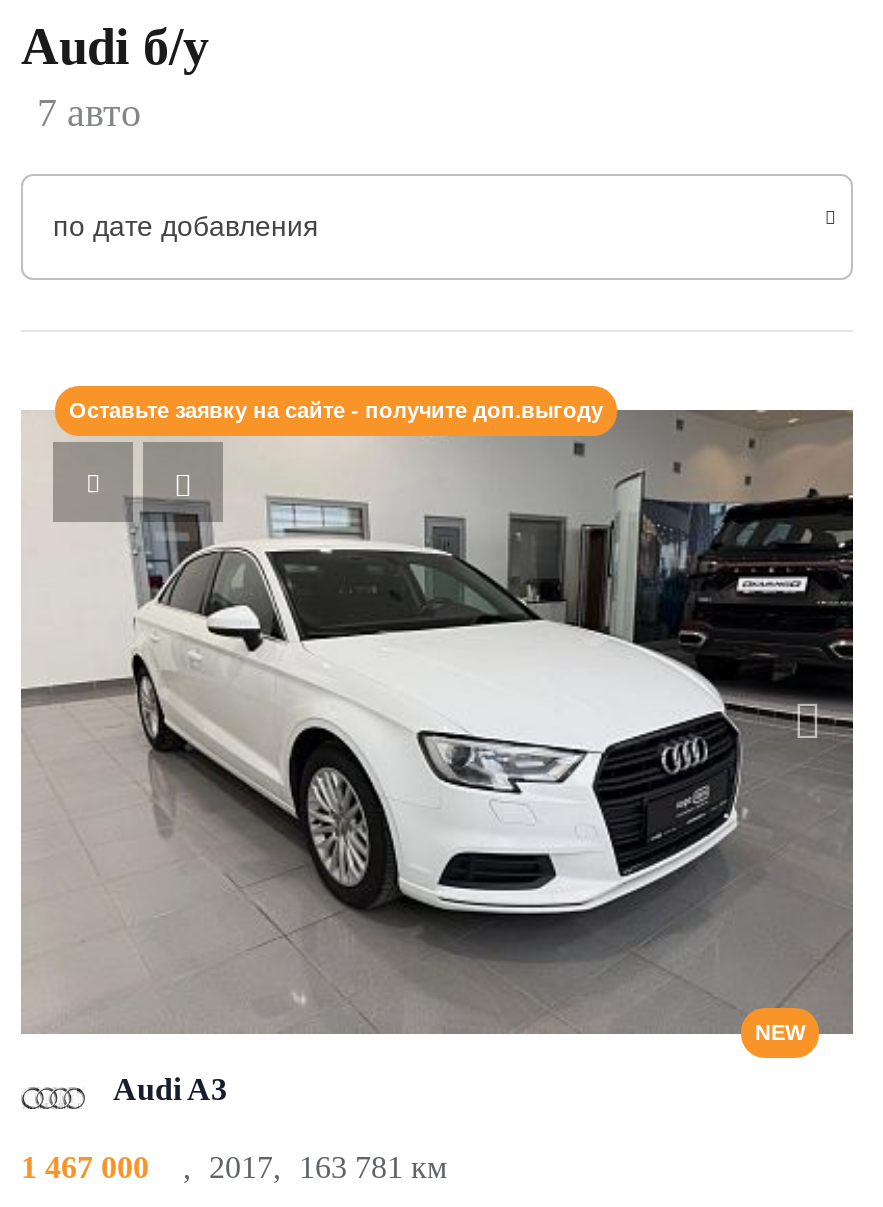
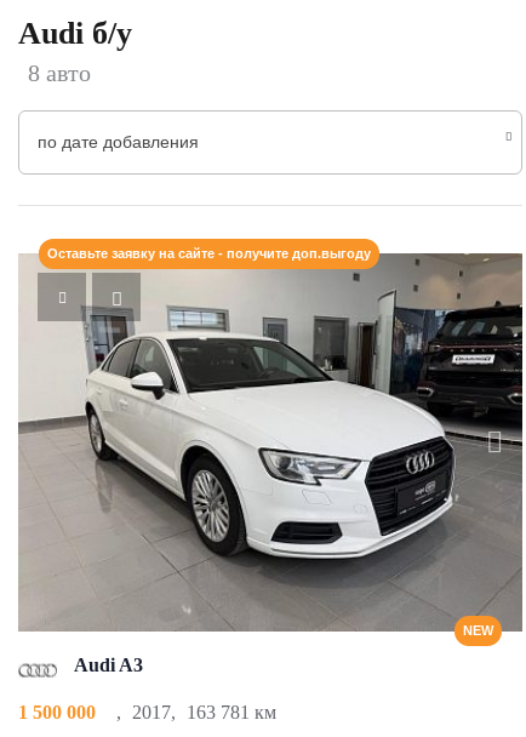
- 7 авто
+ 8 авто

- 1 467 000 , 2017, 163 781 км
+ 1 500 000 , 2017, 163 781 км
